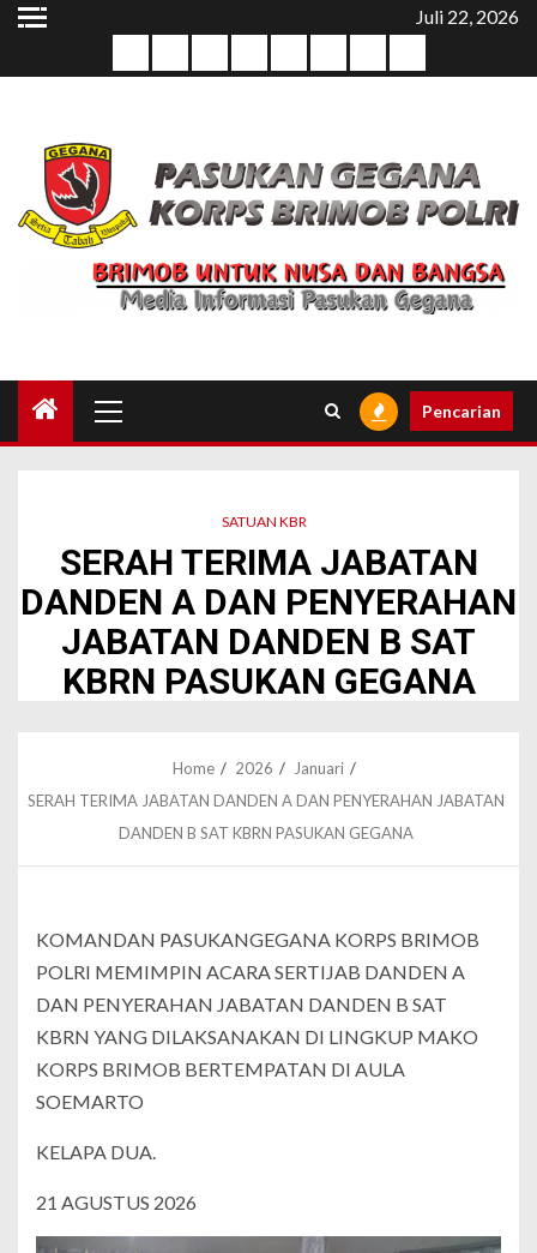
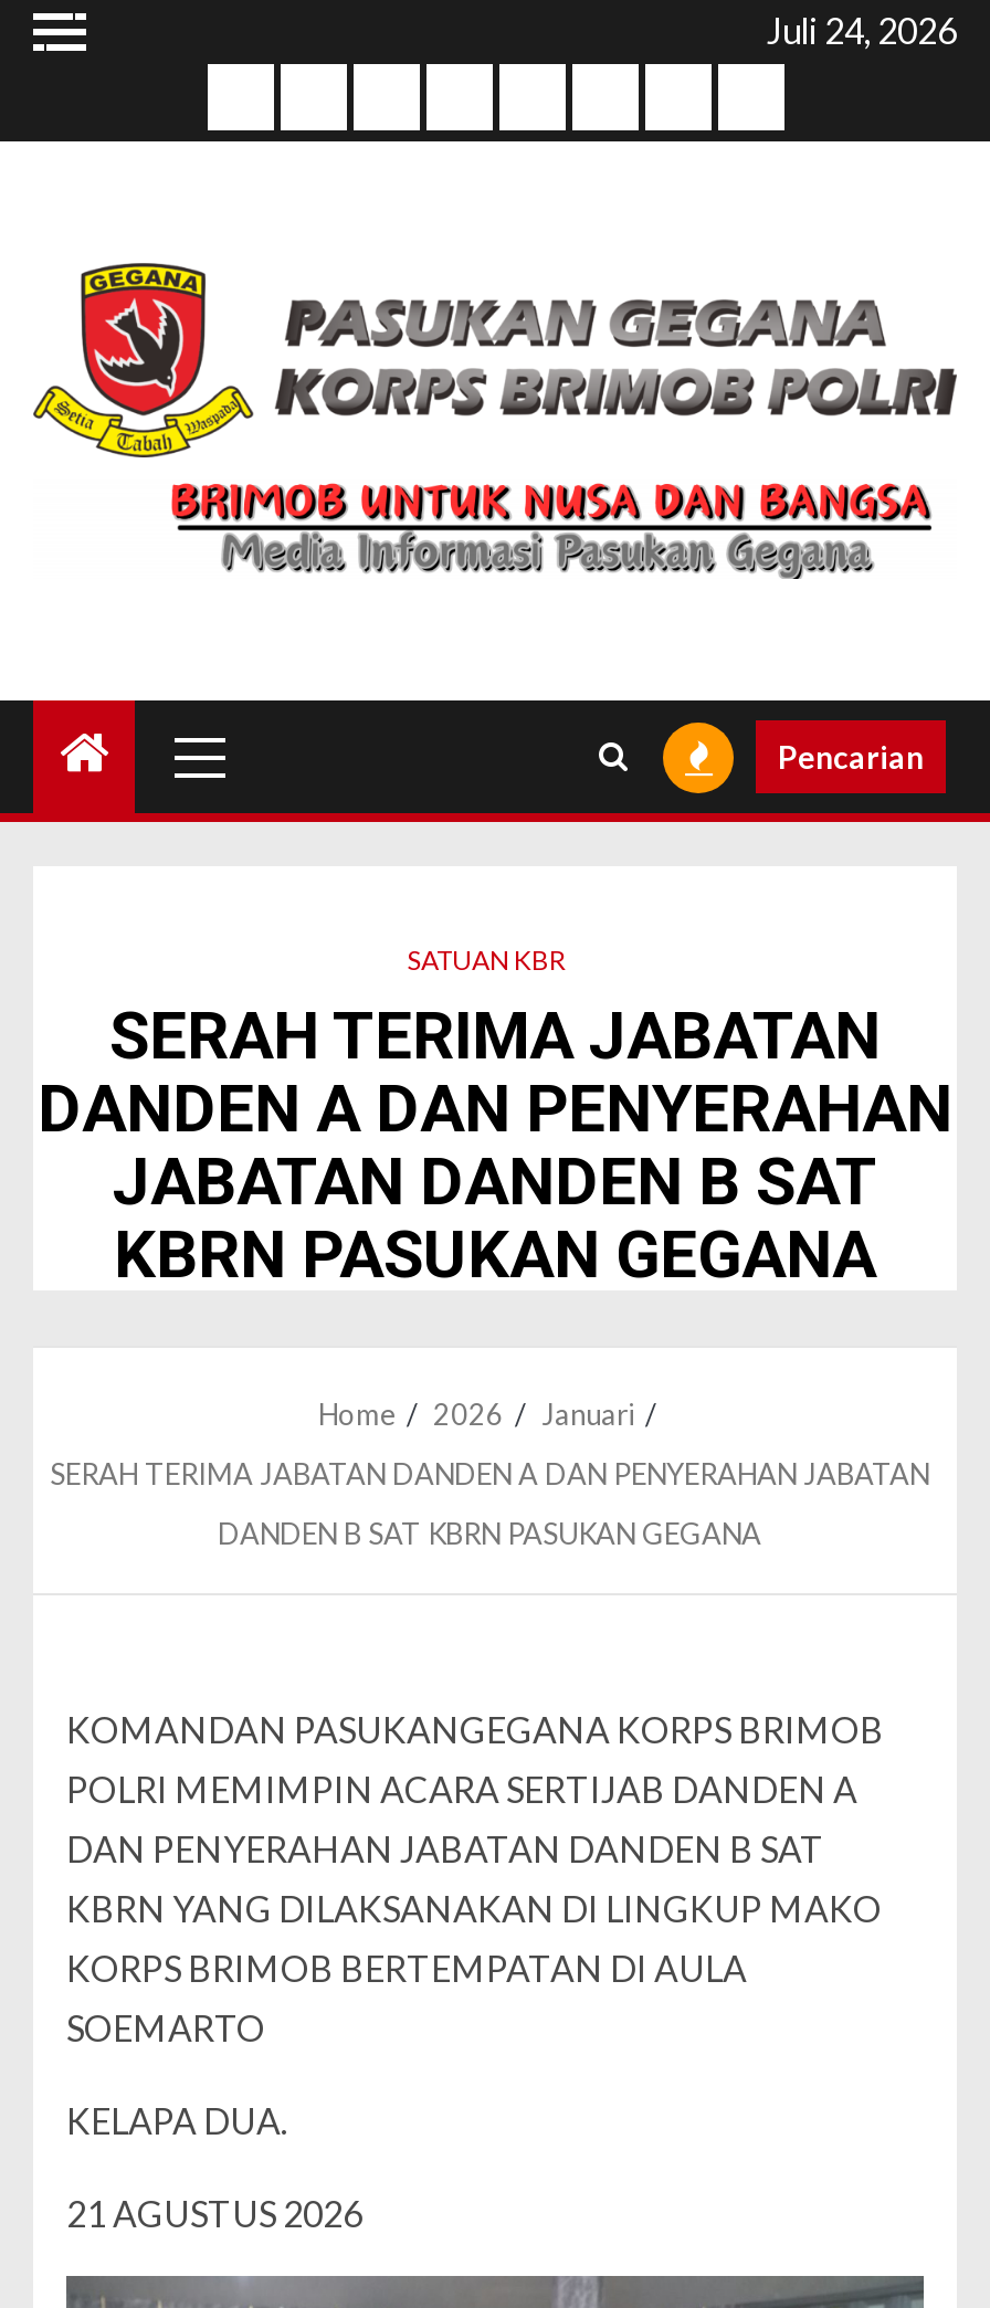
- Juli 22, 2026
+ Juli 24, 2026
